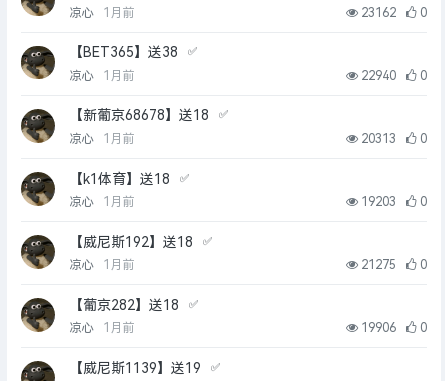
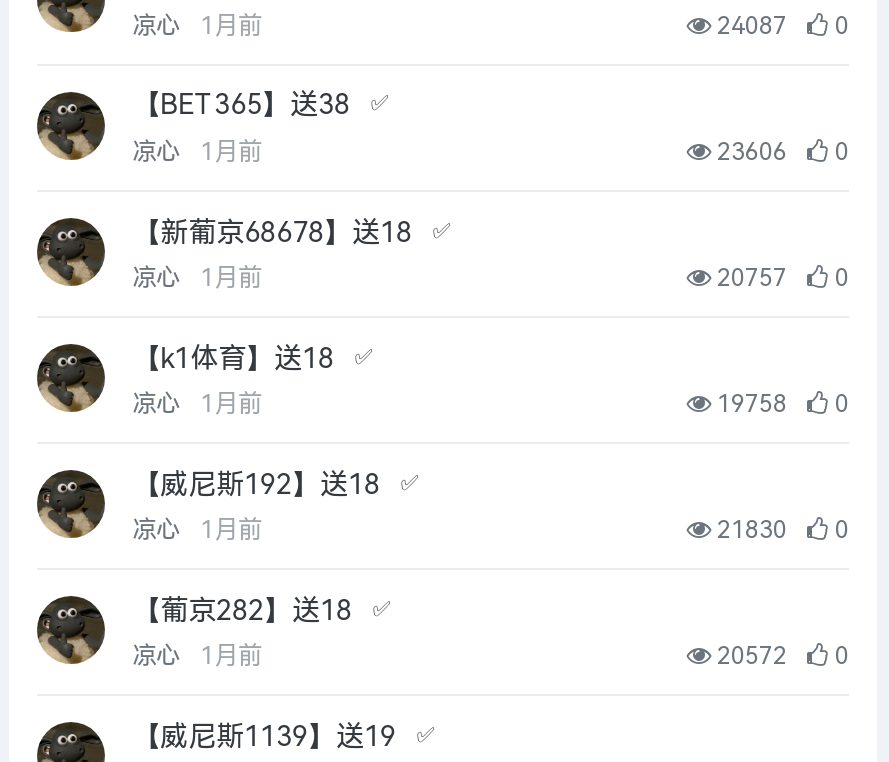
- 23162 0
+ 24087 0

- 22940 0
+ 23606 0

- 20313 0
+ 20757 0

- 19203 0
+ 19758 0

- 21275 0
+ 21830 0

- 19906 0
+ 20572 0
